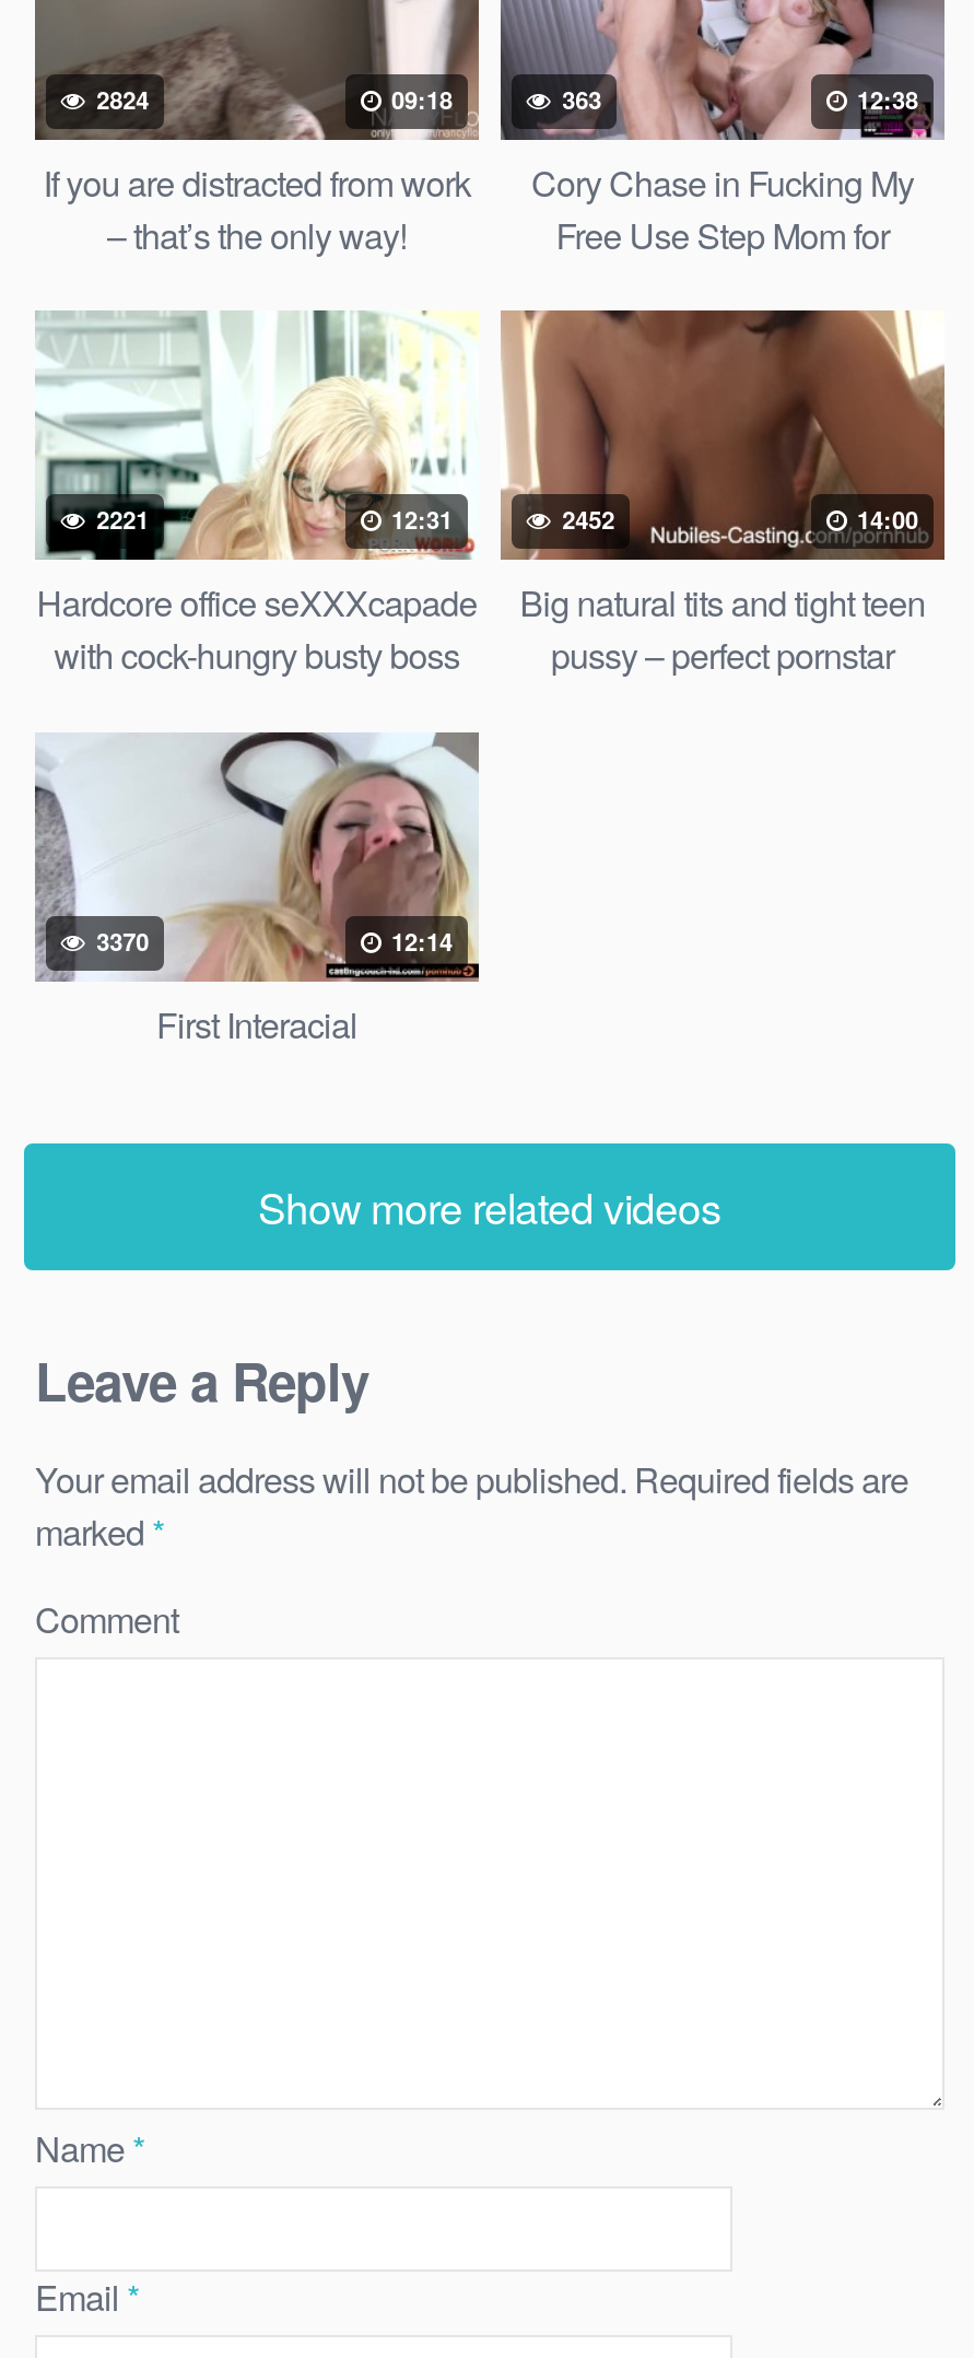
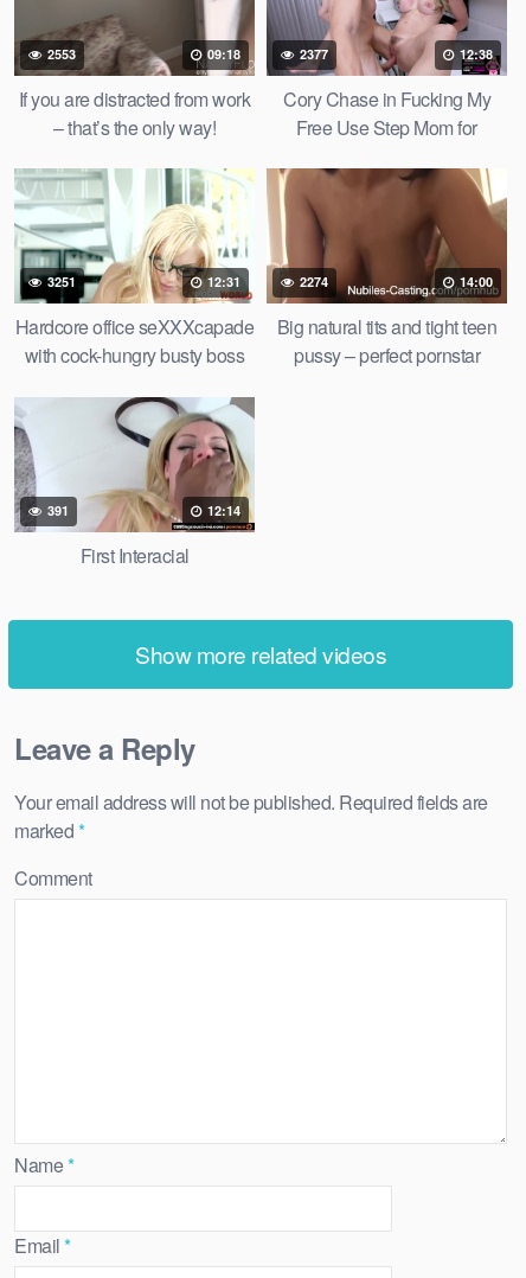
- 2824
+ 2553

- 363
+ 2377

- 2221
+ 3251

- 2452
+ 2274

- 3370
+ 391
